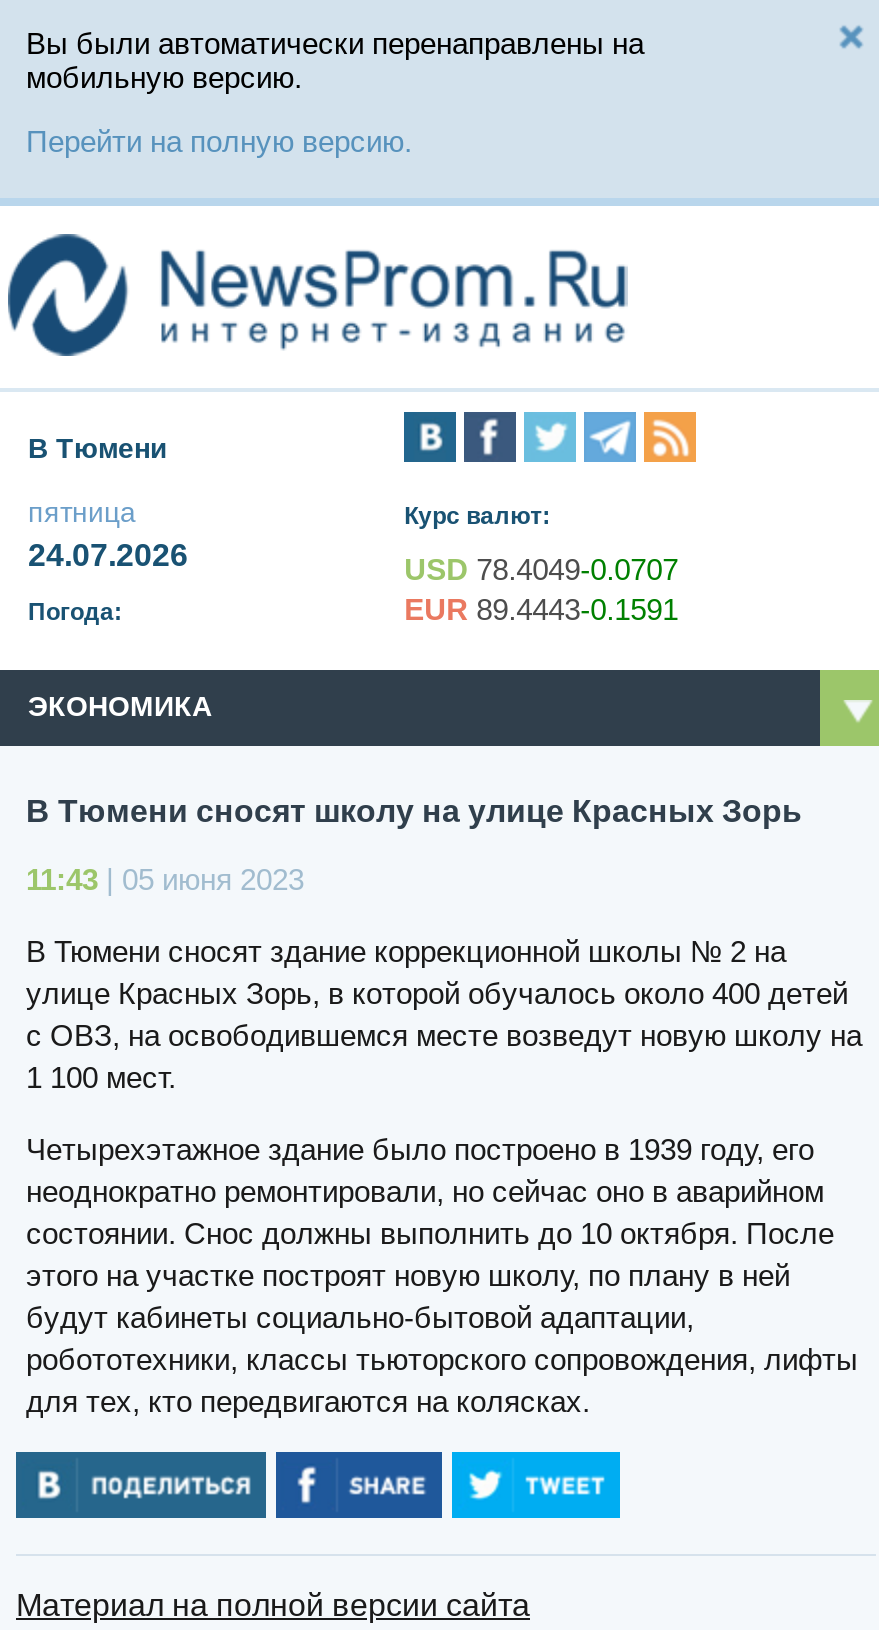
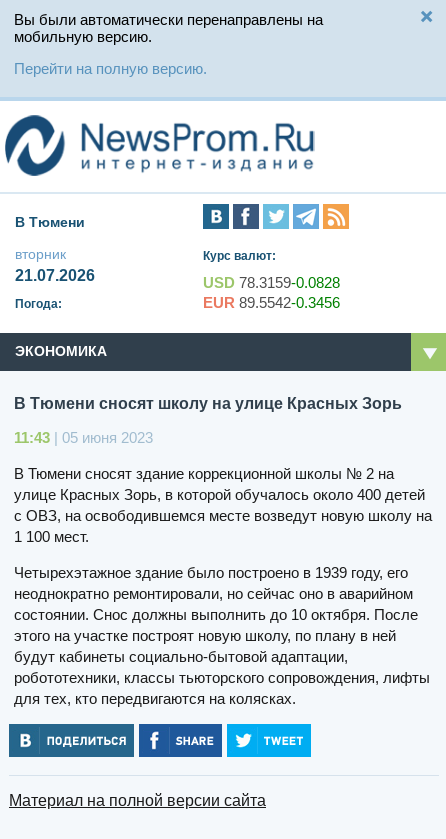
- пятница
- 24.07.2026
+ вторник
+ 21.07.2026

- USD 78.4049-0.0707
+ USD 78.3159-0.0828

- EUR 89.4443-0.1591
+ EUR 89.5542-0.3456
